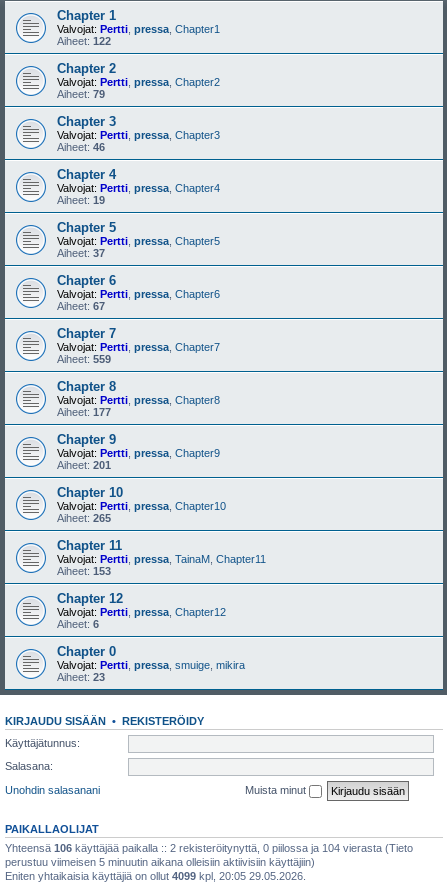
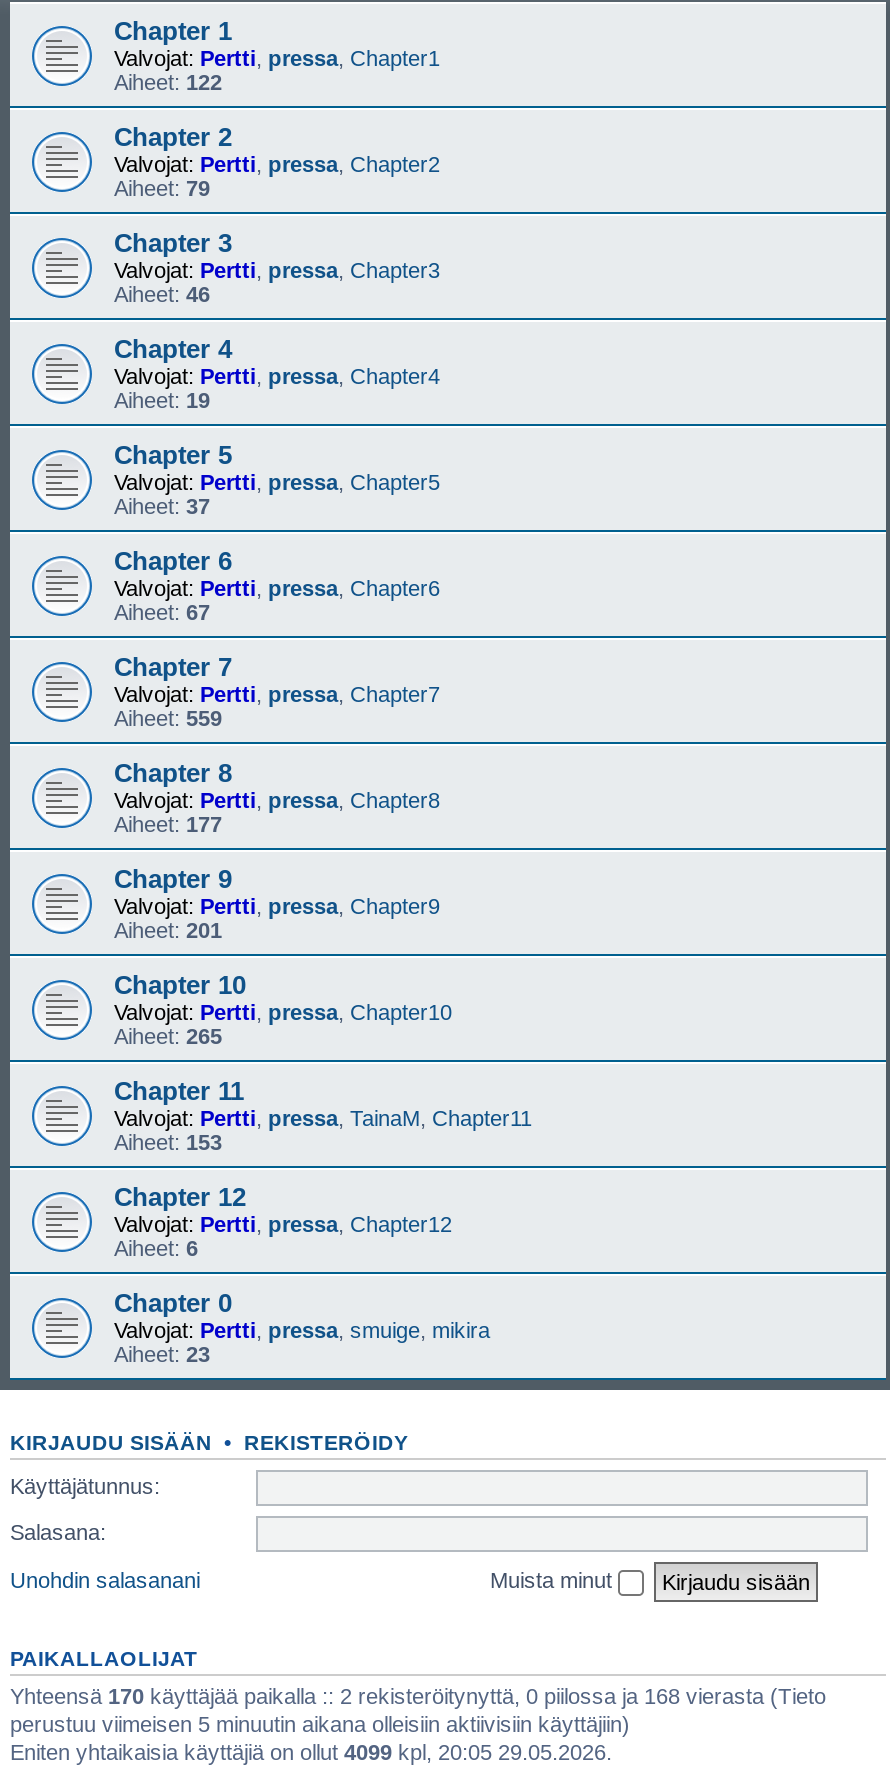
- Yhteensä 106 käyttäjää paikalla :: 2 rekisteröitynyttä, 0 piilossa ja 104 vierasta (Tieto
+ Yhteensä 170 käyttäjää paikalla :: 2 rekisteröitynyttä, 0 piilossa ja 168 vierasta (Tieto
